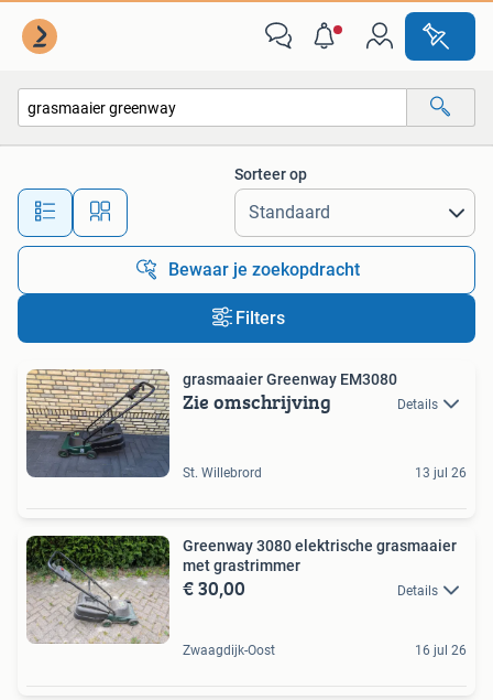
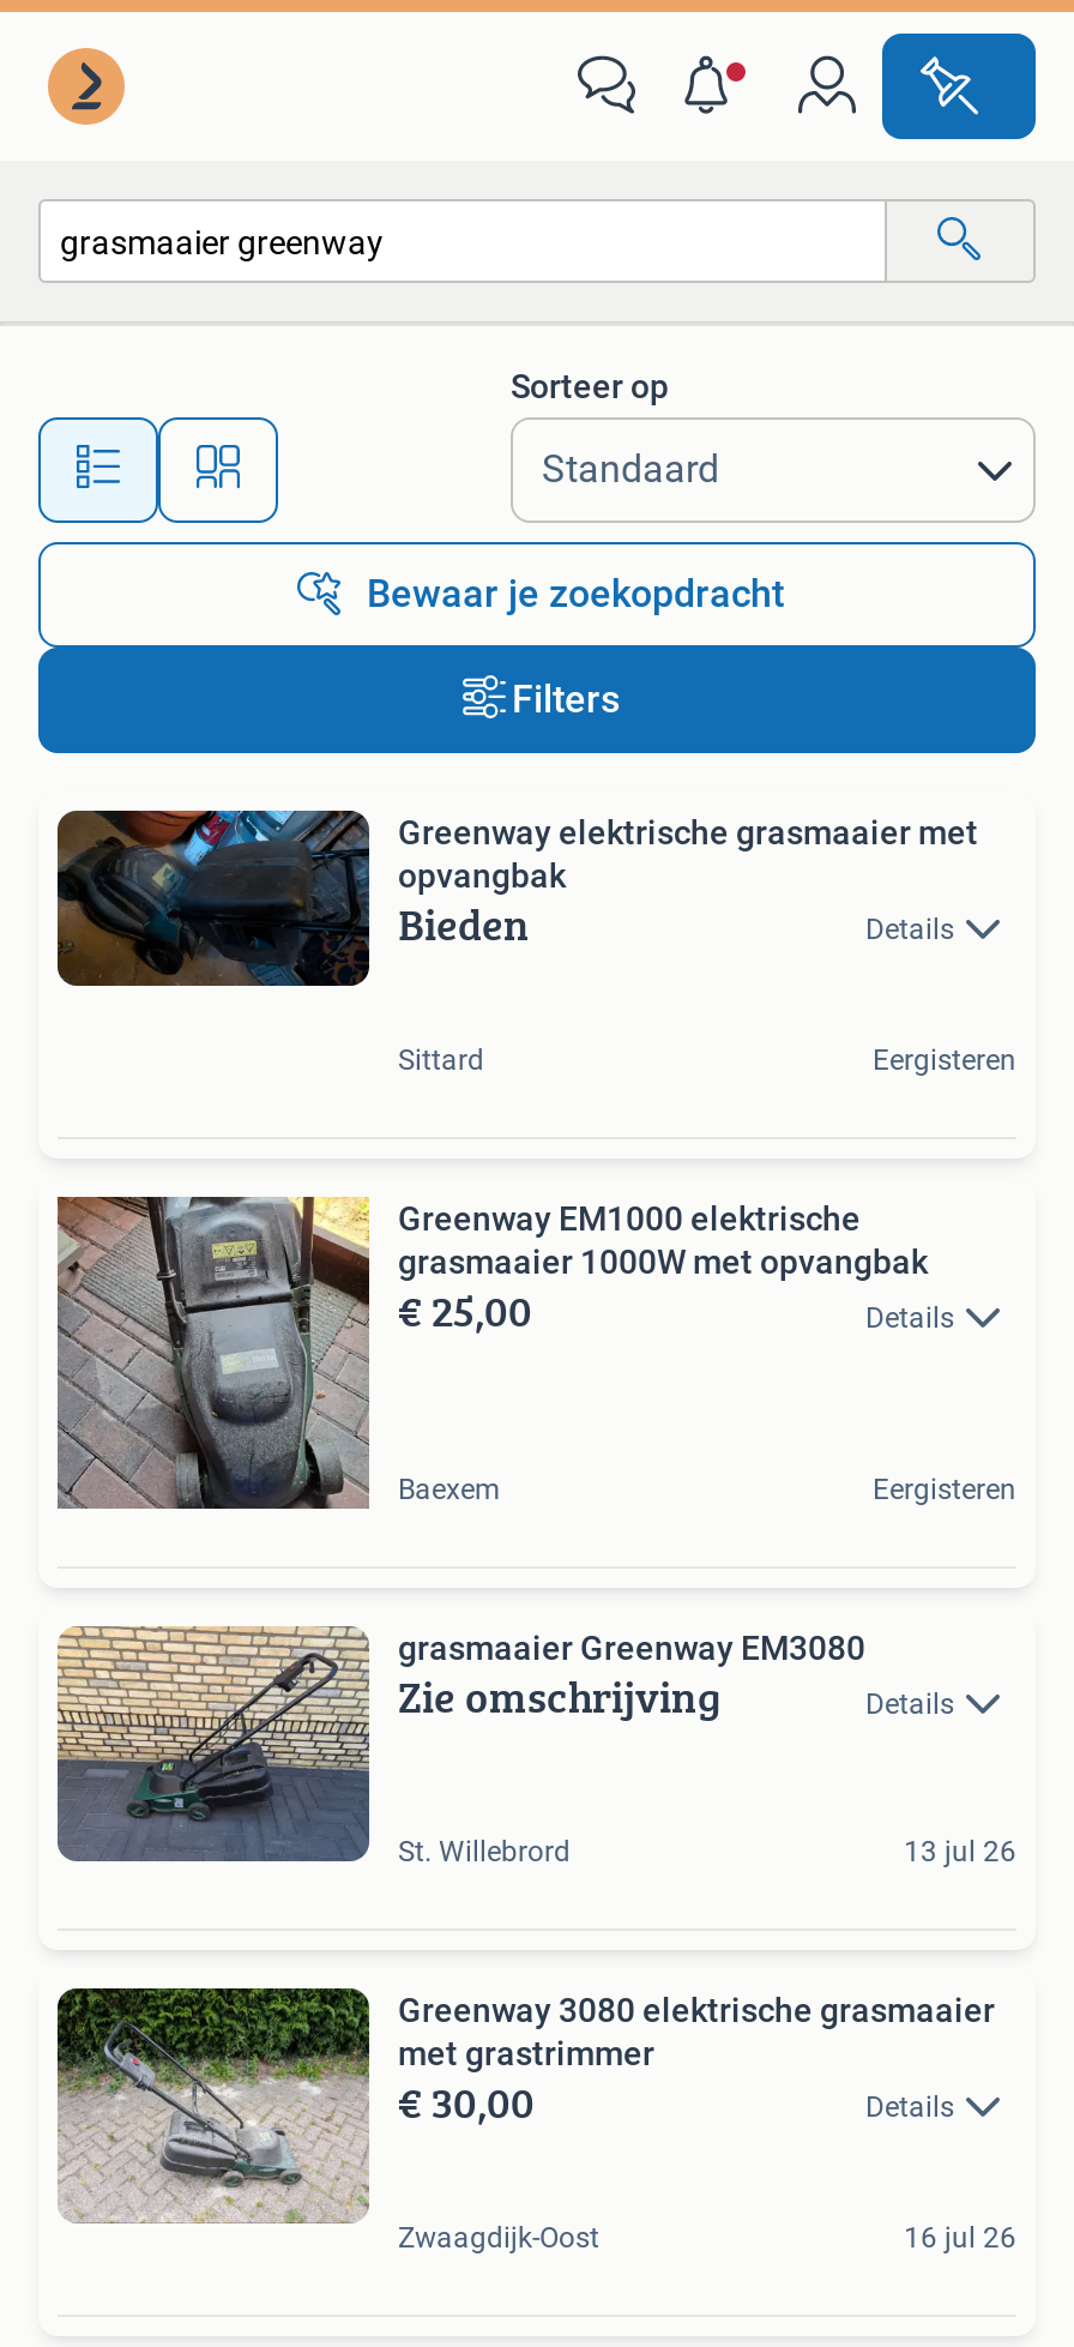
+ [image]
+ Greenway elektrische grasmaaier met
+ opvangbak
+ Bieden
+ Details

+ [image]
+ Greenway EM1000 elektrische
+ grasmaaier 1000W met opvangbak
+ € 25,00
+ Details

+ Sittard
+ Eergisteren

+ Baexem
+ Eergisteren
